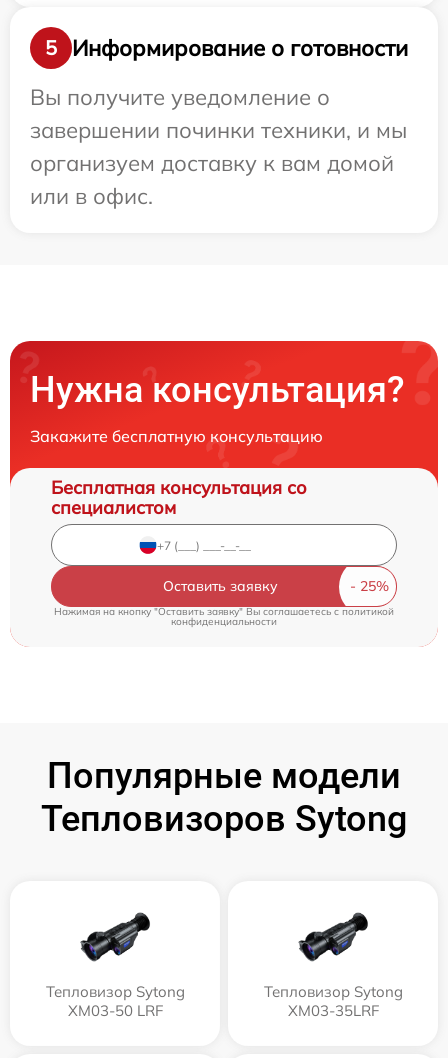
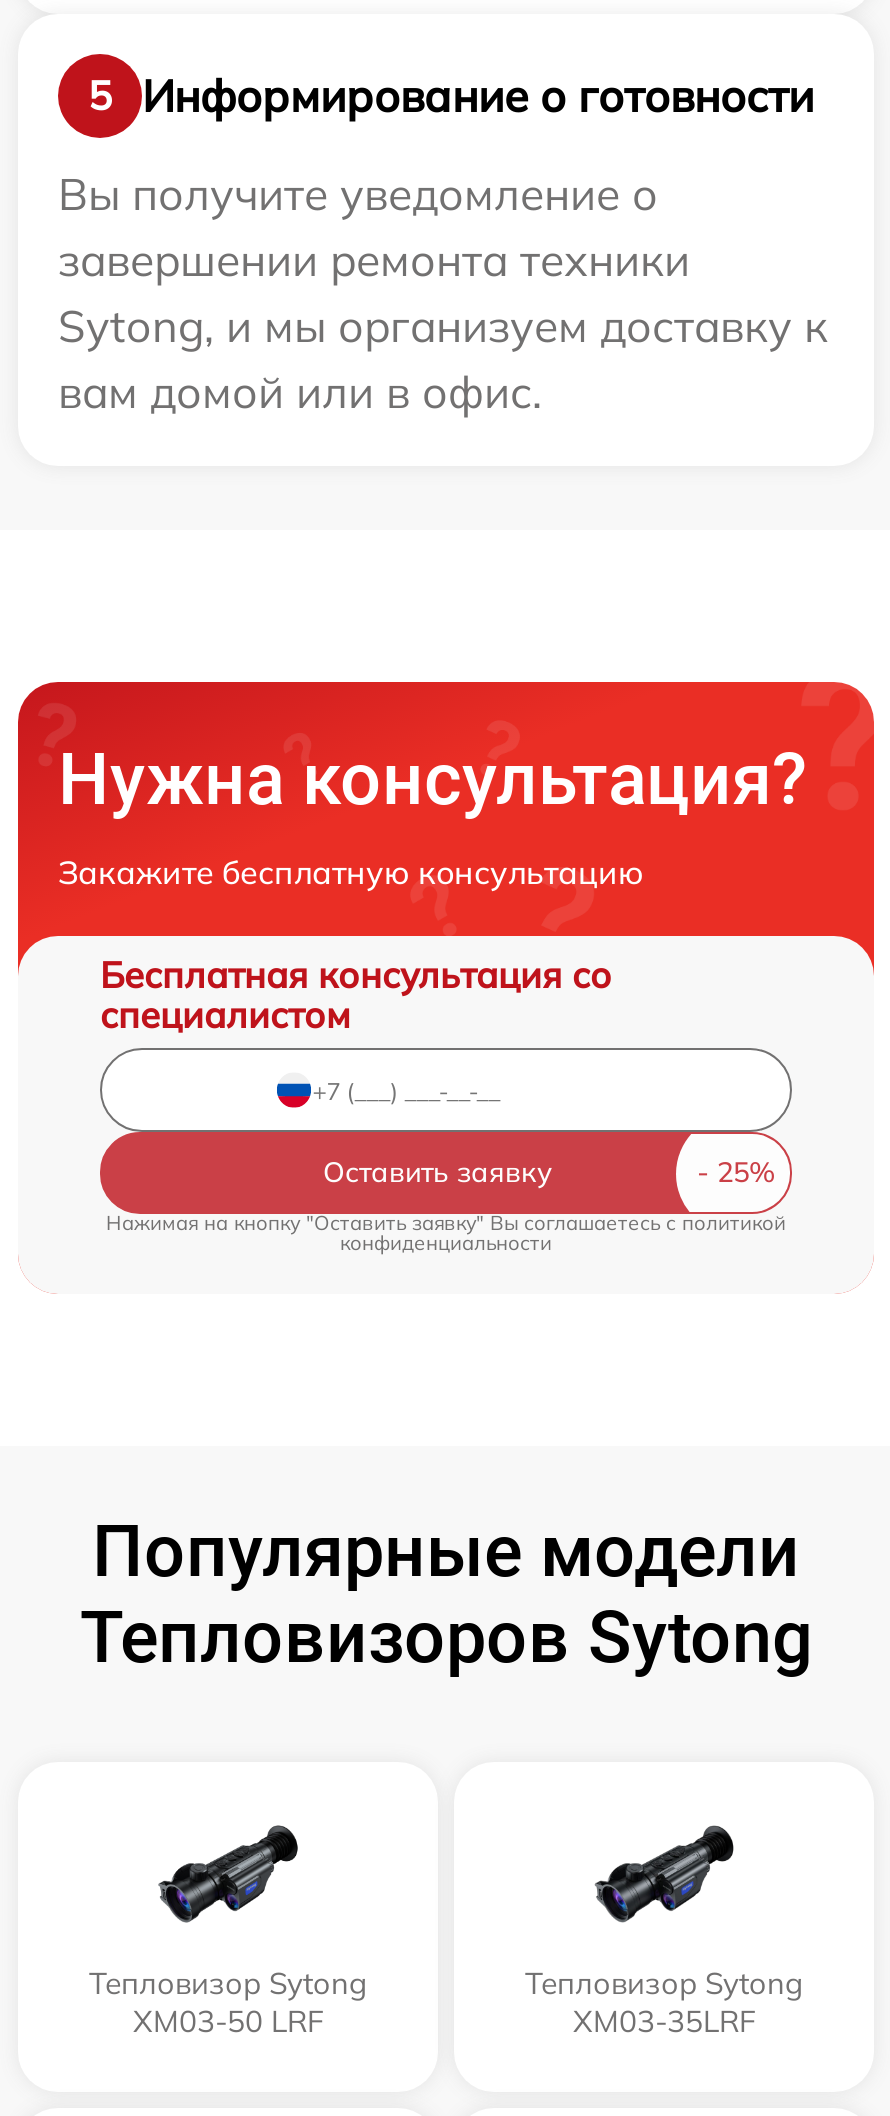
- завершении починки техники, и мы
- организуем доставку к вам домой
- или в офис.
+ завершении ремонта техники
+ Sytong, и мы организуем доставку к
+ вам домой или в офис.
